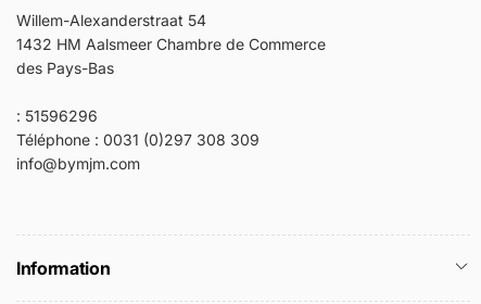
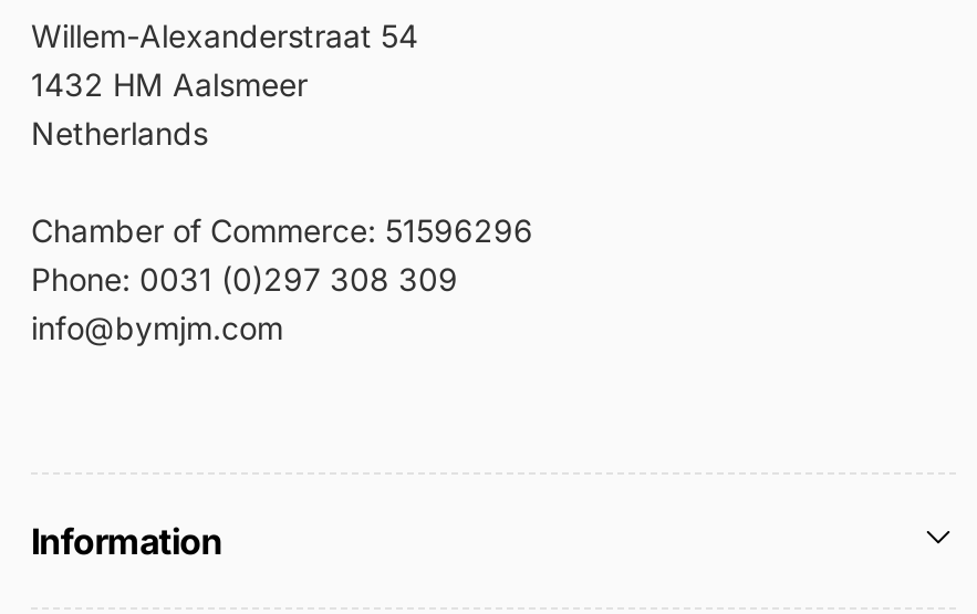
- 1432 HM Aalsmeer Chambre de Commerce
- des Pays-Bas
+ 1432 HM Aalsmeer
+ Netherlands

- : 51596296
- Téléphone : 0031 (0)297 308 309
+ Chamber of Commerce: 51596296
+ Phone: 0031 (0)297 308 309
